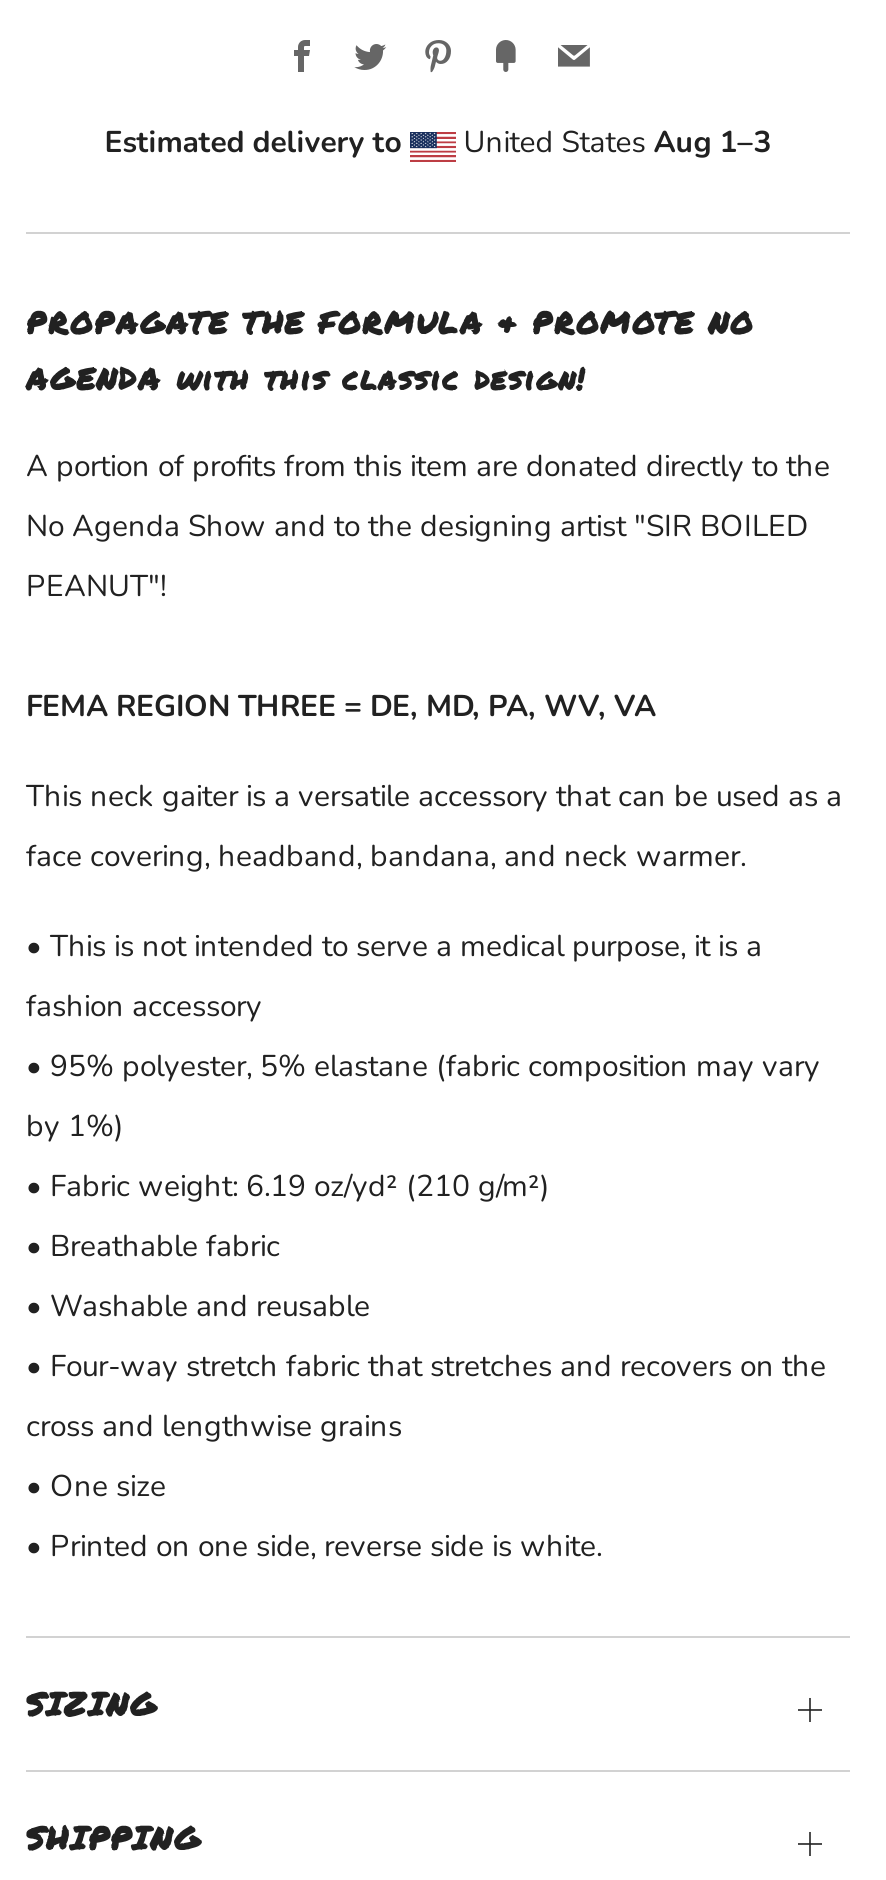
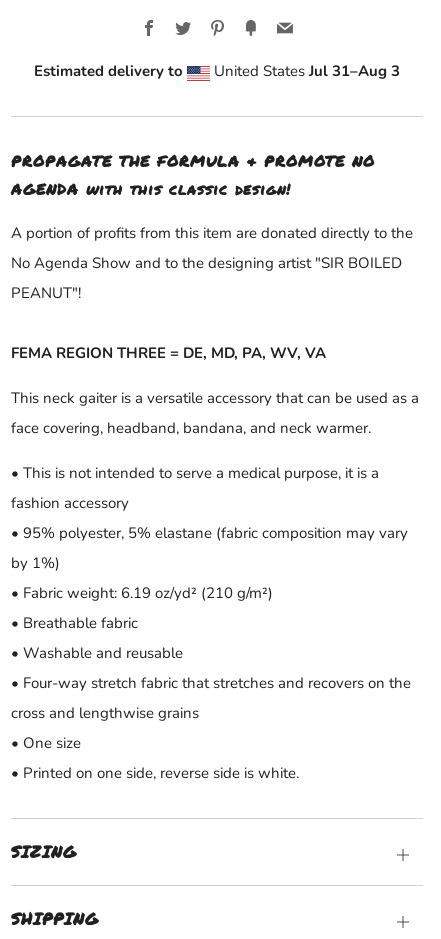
- United States Aug 1–3
+ United States Jul 31–Aug 3
